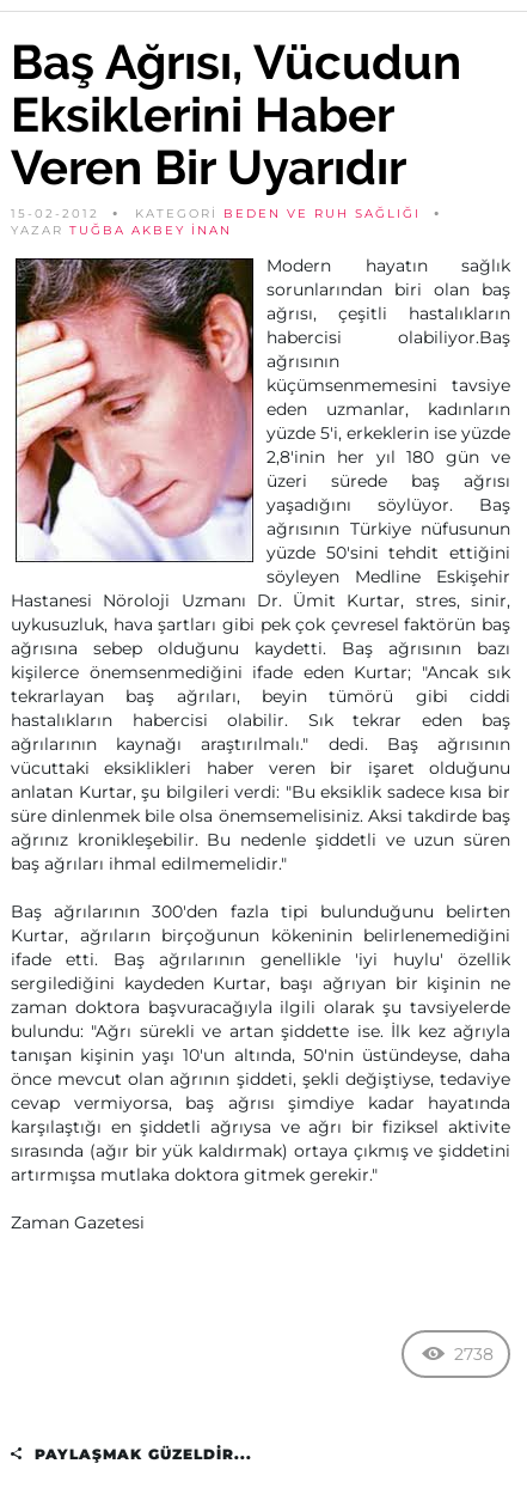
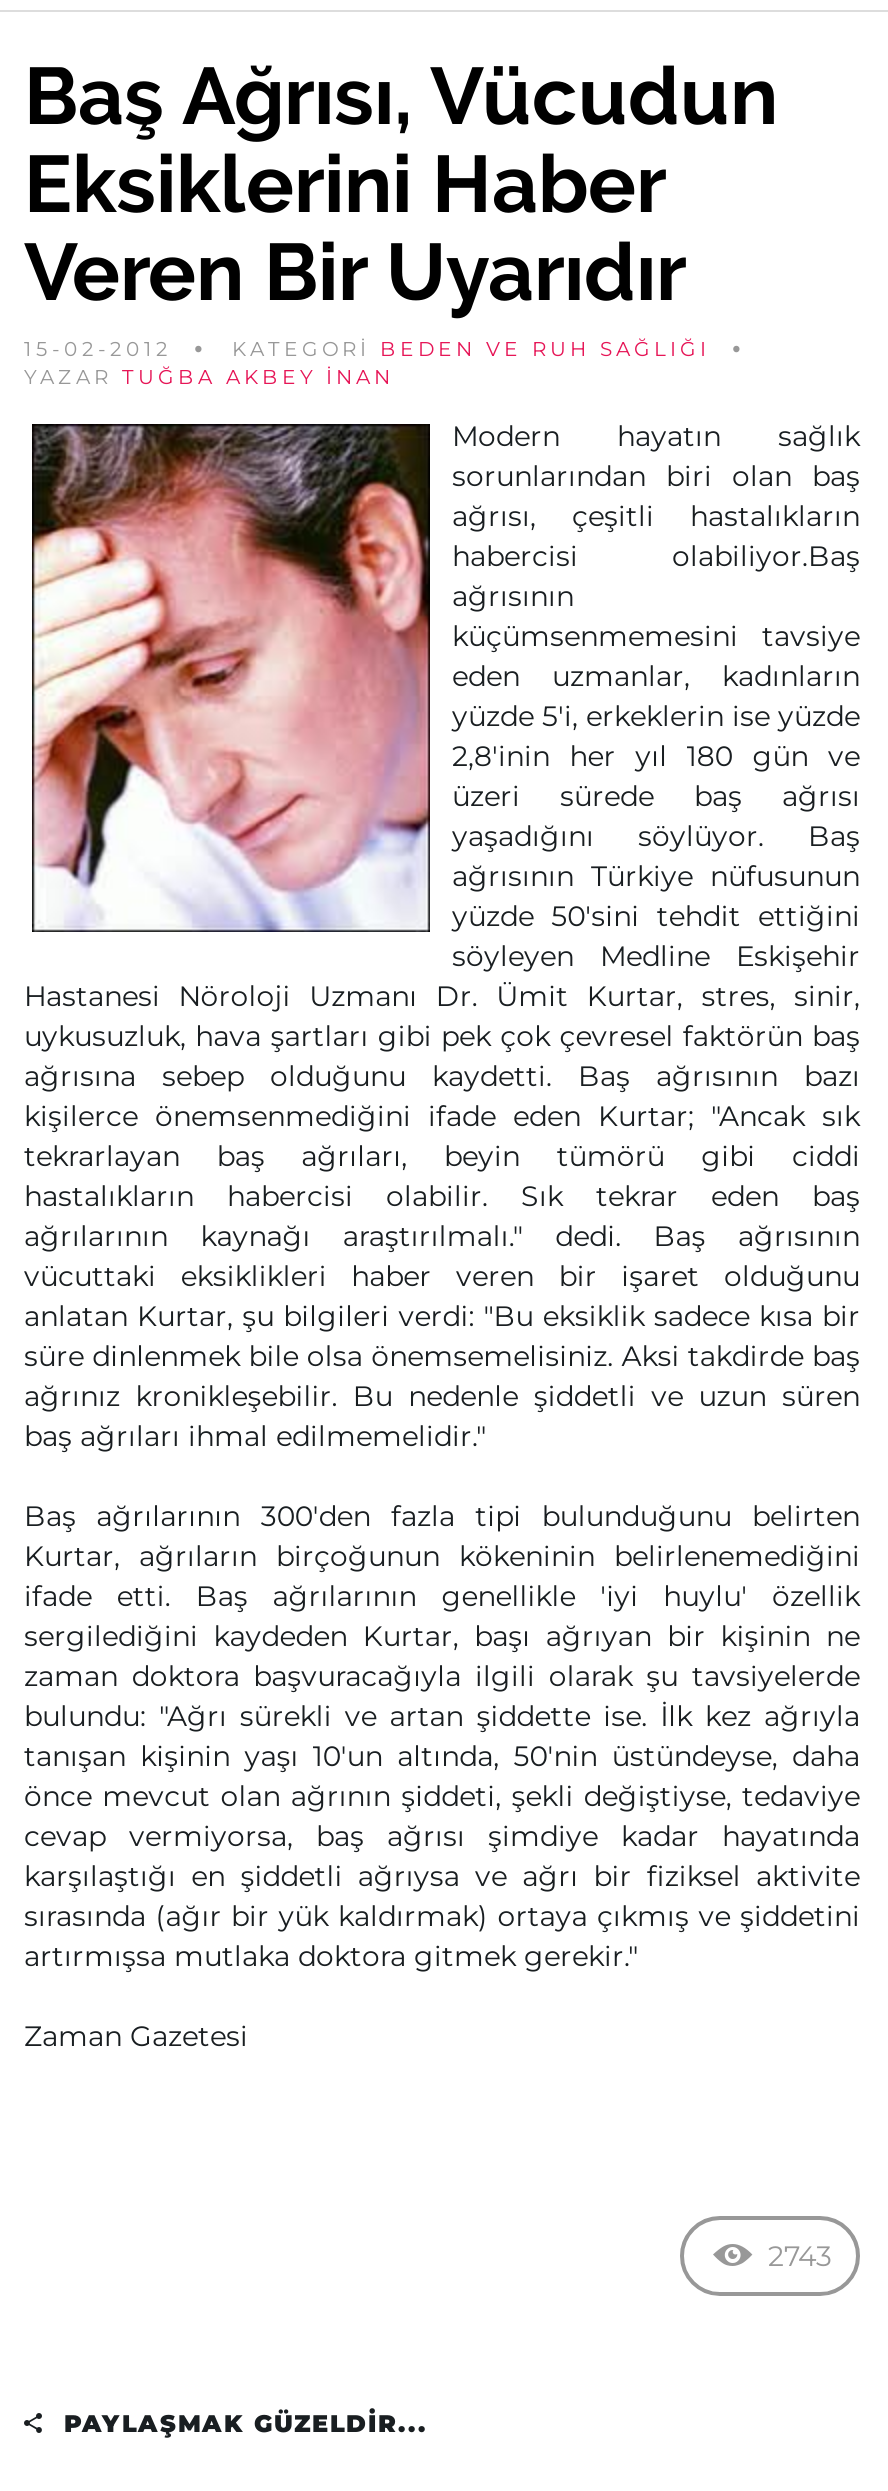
- 2738
+ 2743
